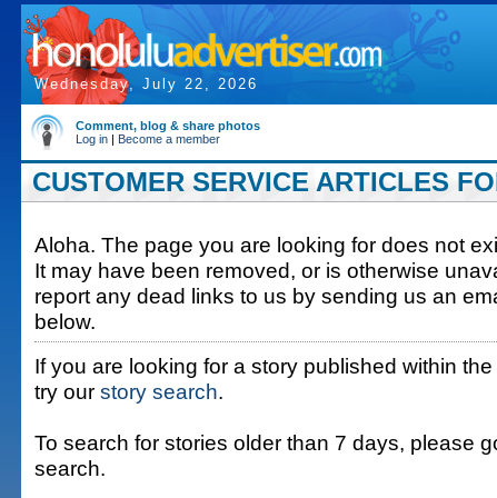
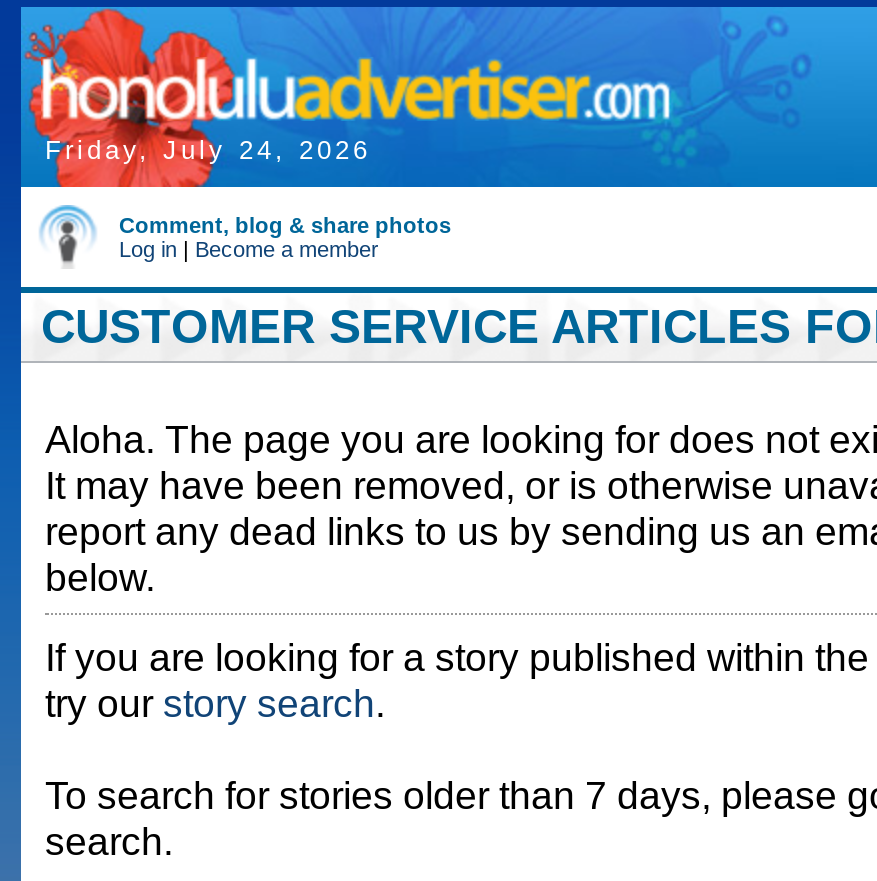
- Wednesday, July 22, 2026
+ Friday, July 24, 2026
